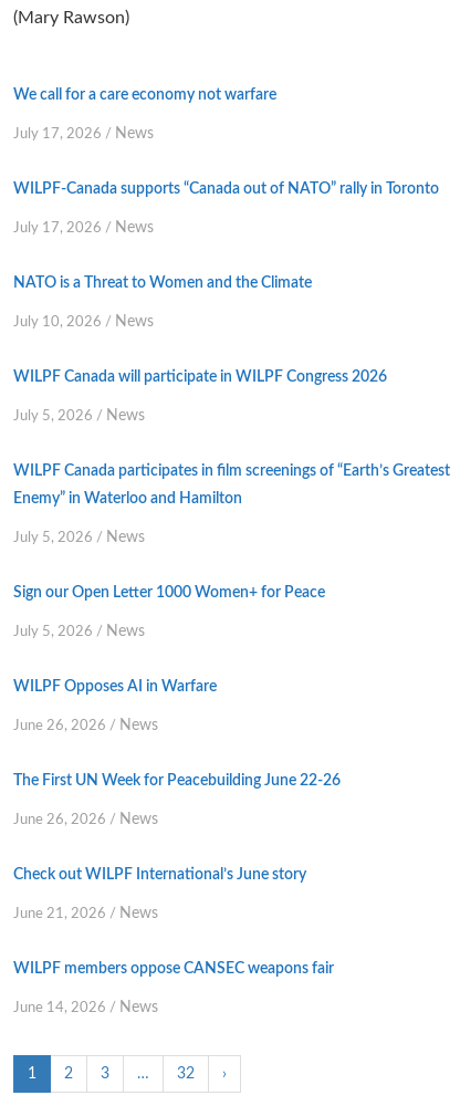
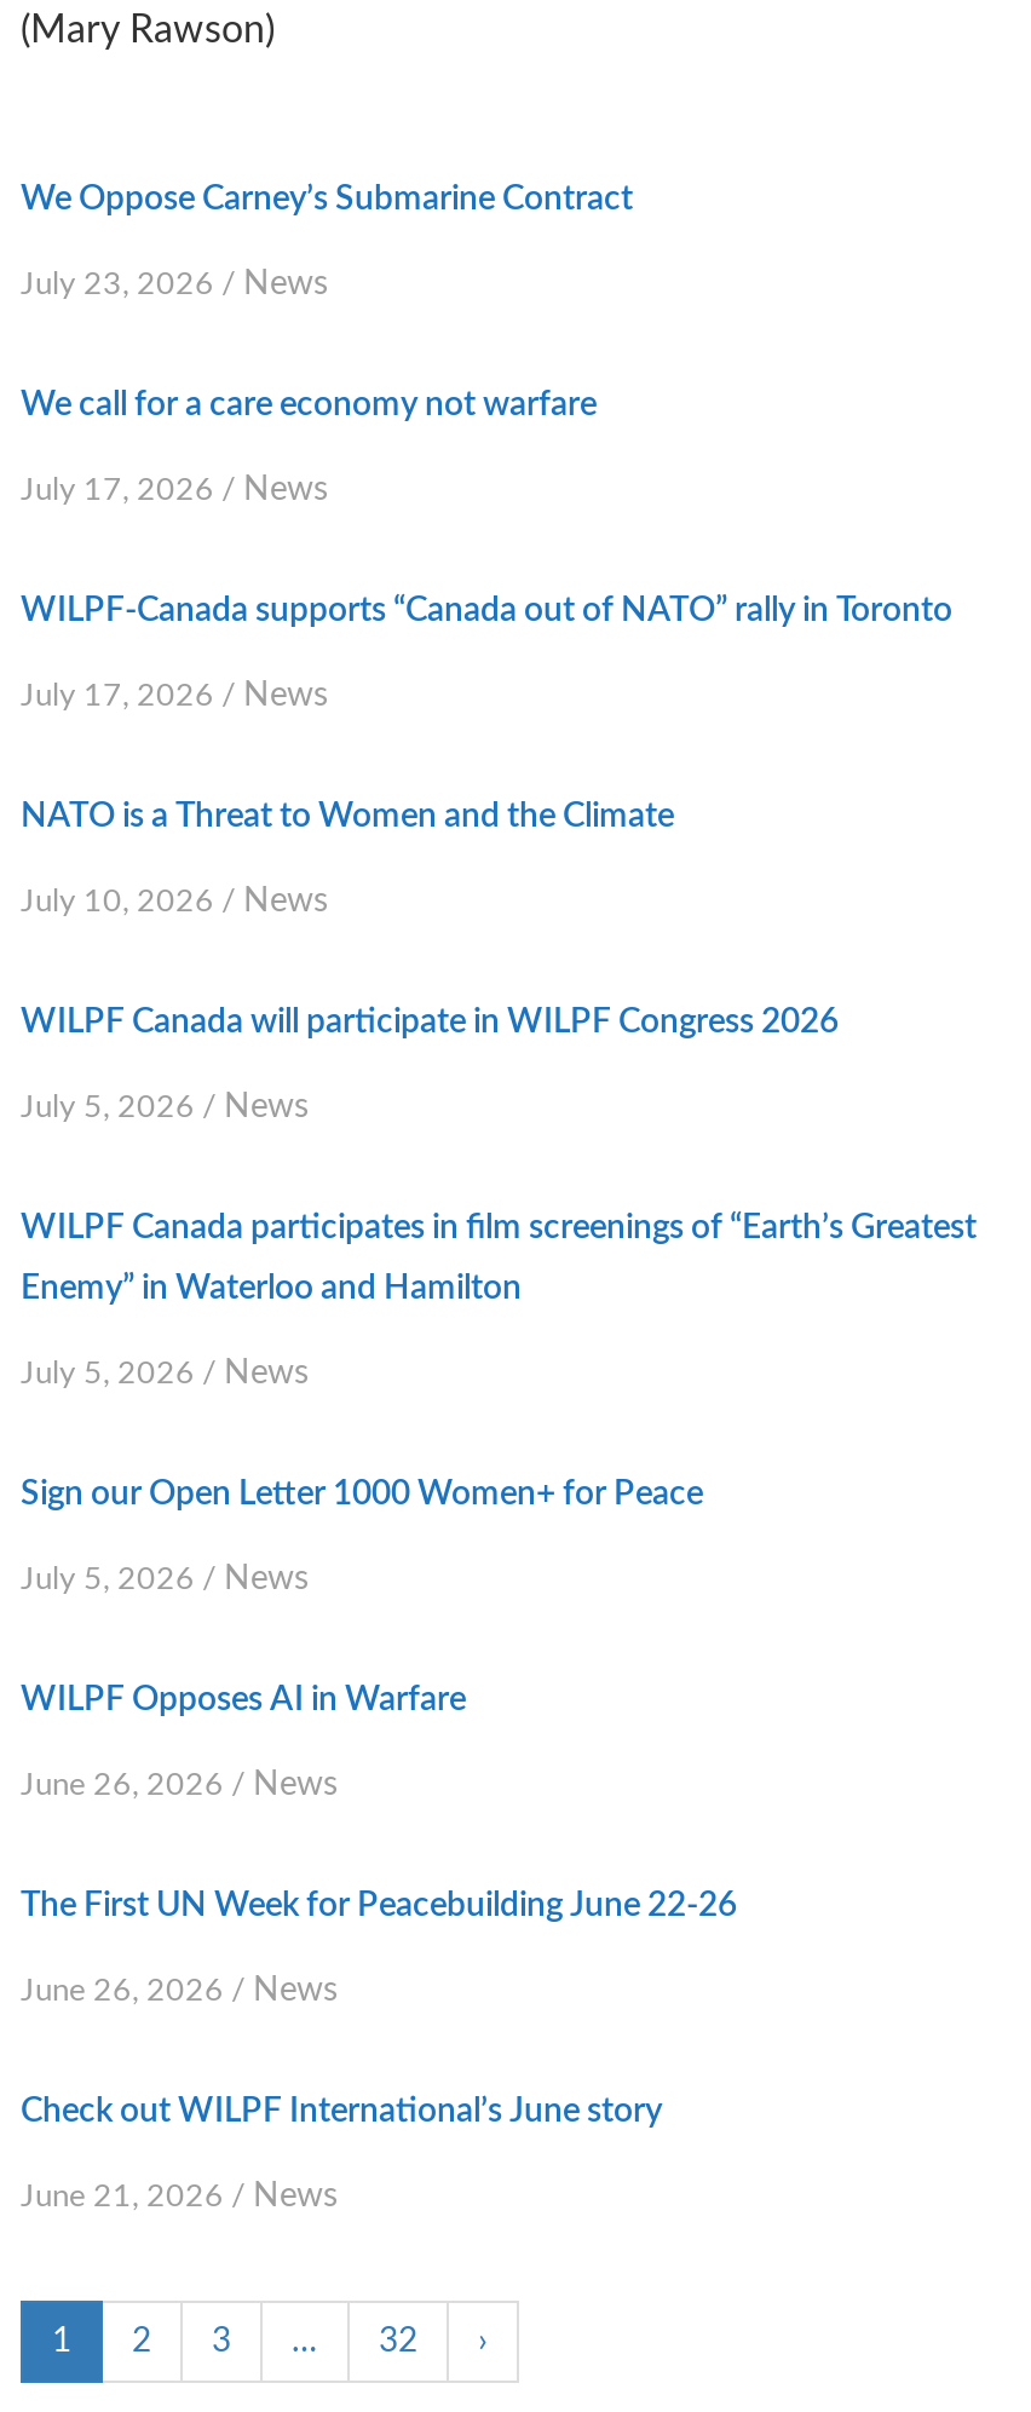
+ We Oppose Carney’s Submarine Contract
+ July 23, 2026 / News

moved down: We call for a care economy not warfare | July 17, 2026 / News | WILPF-Canada supports “Canada out of NATO” rally in Toronto | ... | Check out WILPF International’s June story | June 21, 2026 / News

- WILPF members oppose CANSEC weapons fair
- June 14, 2026 / News
